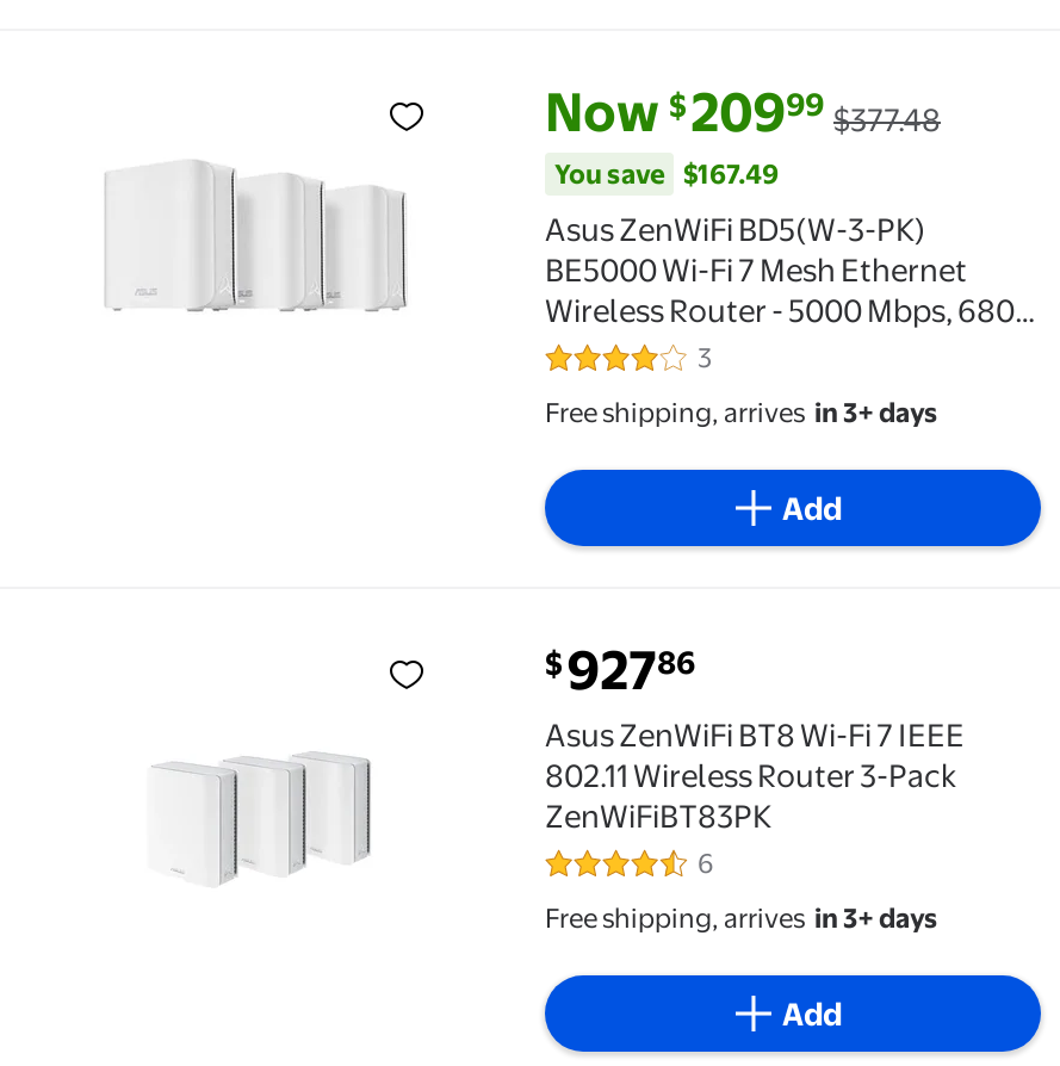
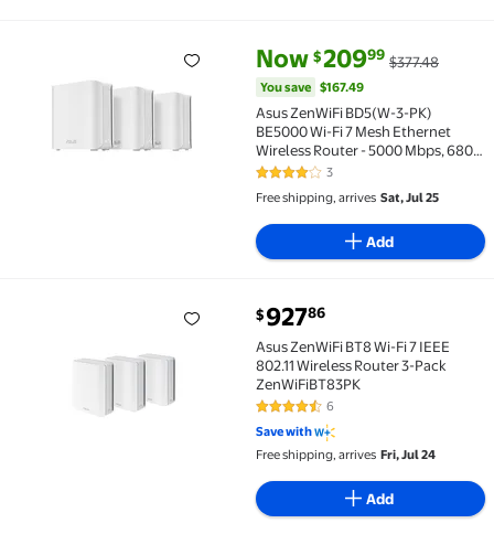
- Free shipping, arrives in 3+ days
+ Free shipping, arrives Sat, Jul 25

- Free shipping, arrives in 3+ days
+ Save with
+ Free shipping, arrives Fri, Jul 24
